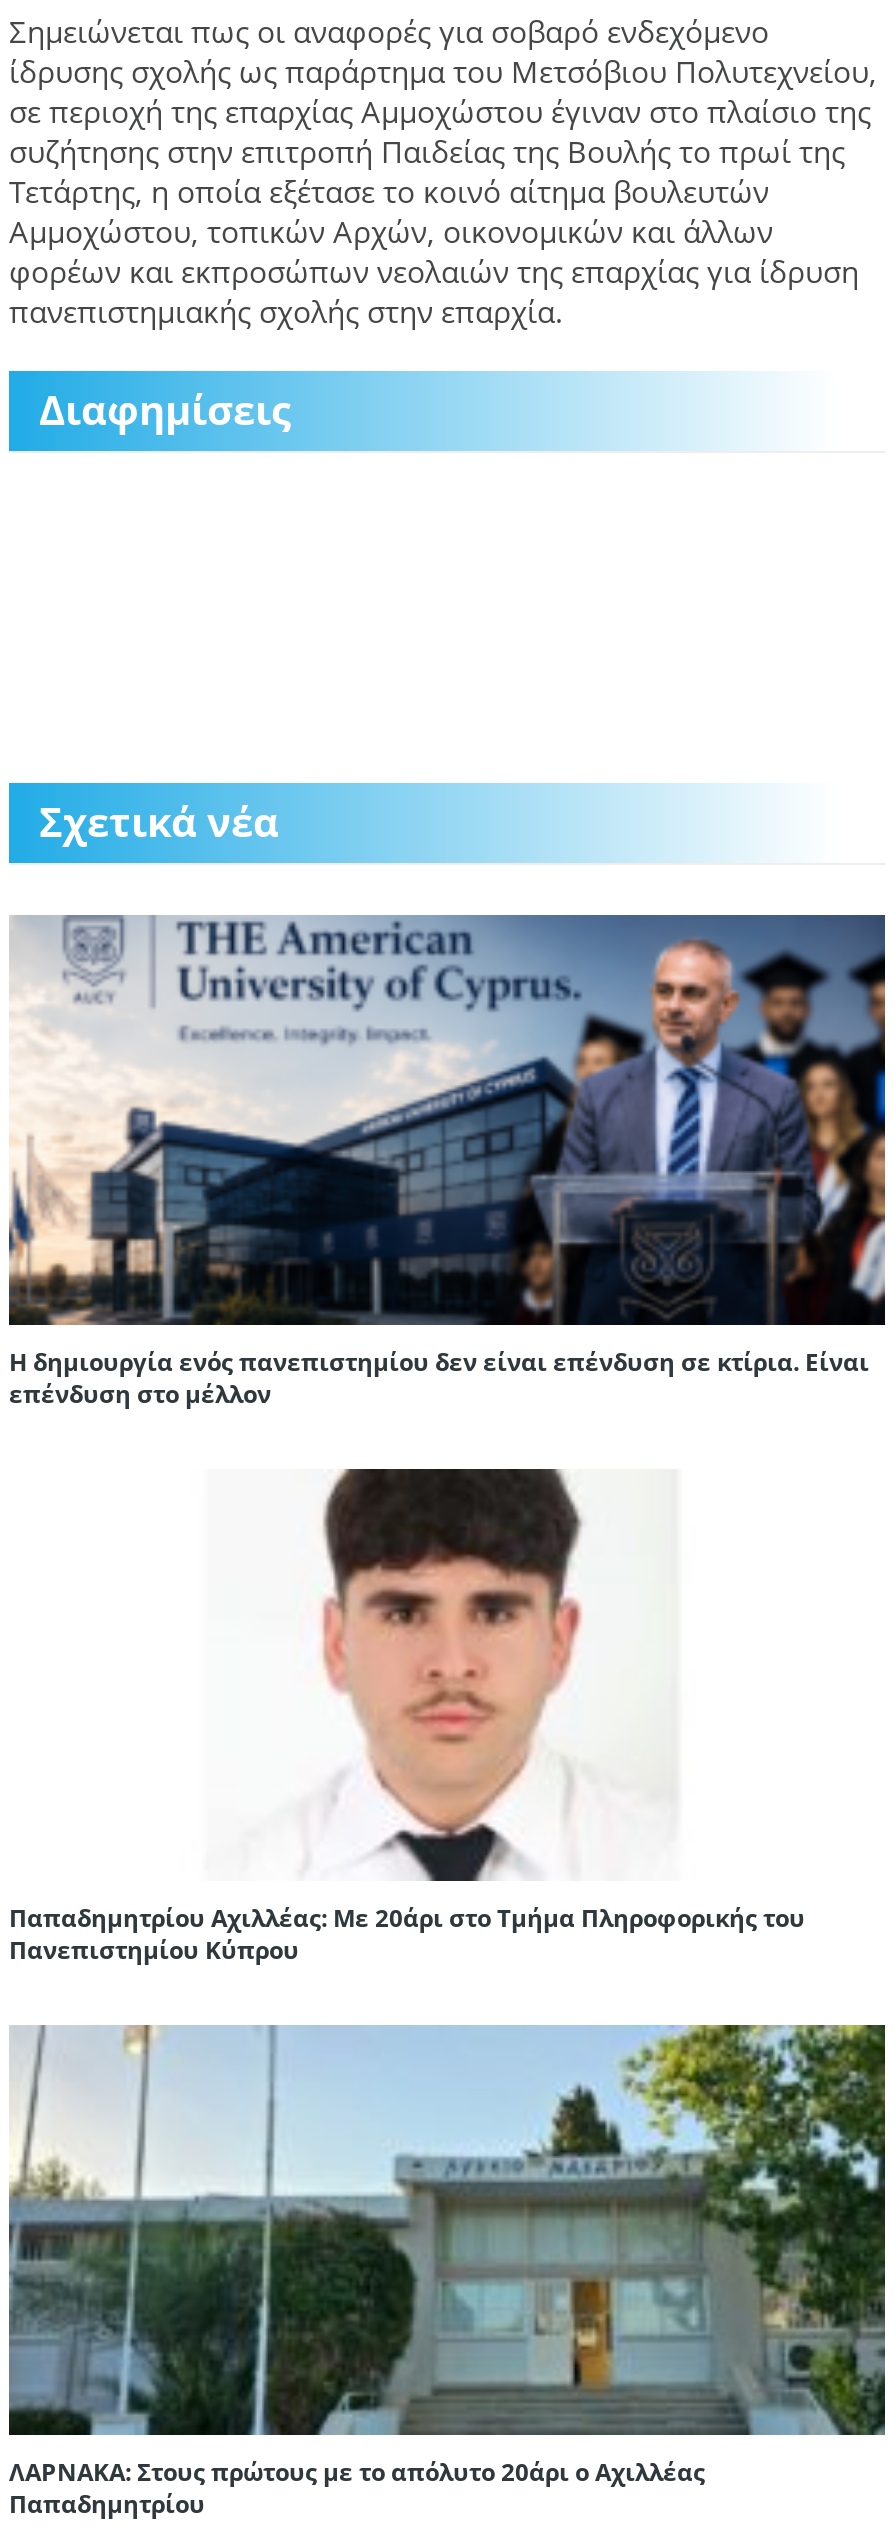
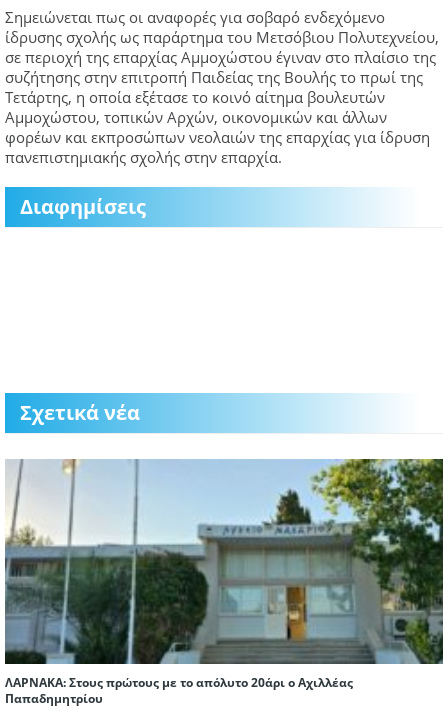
- [image]
- Η δημιουργία ενός πανεπιστημίου δεν είναι επένδυση σε κτίρια. Είναι
- επένδυση στο μέλλον

- [image]
- Παπαδημητρίου Αχιλλέας: Με 20άρι στο Τμήμα Πληροφορικής του
- Πανεπιστημίου Κύπρου
